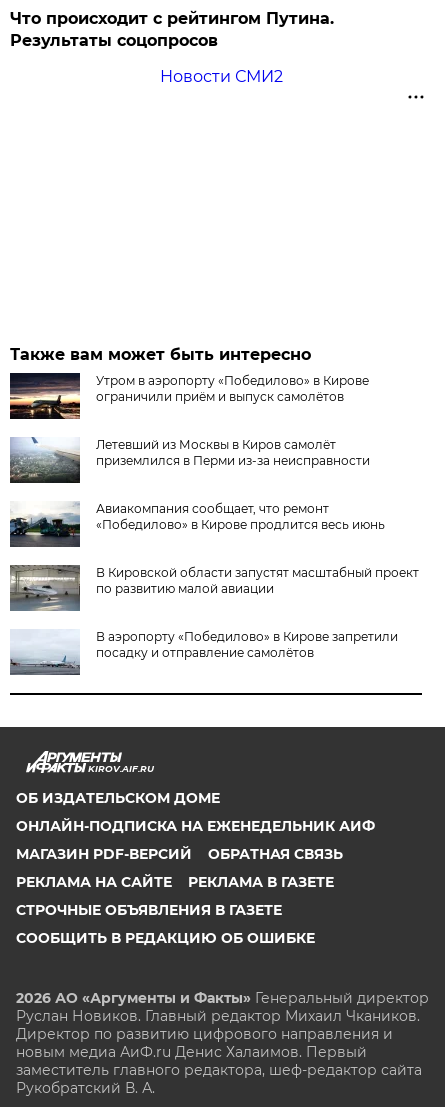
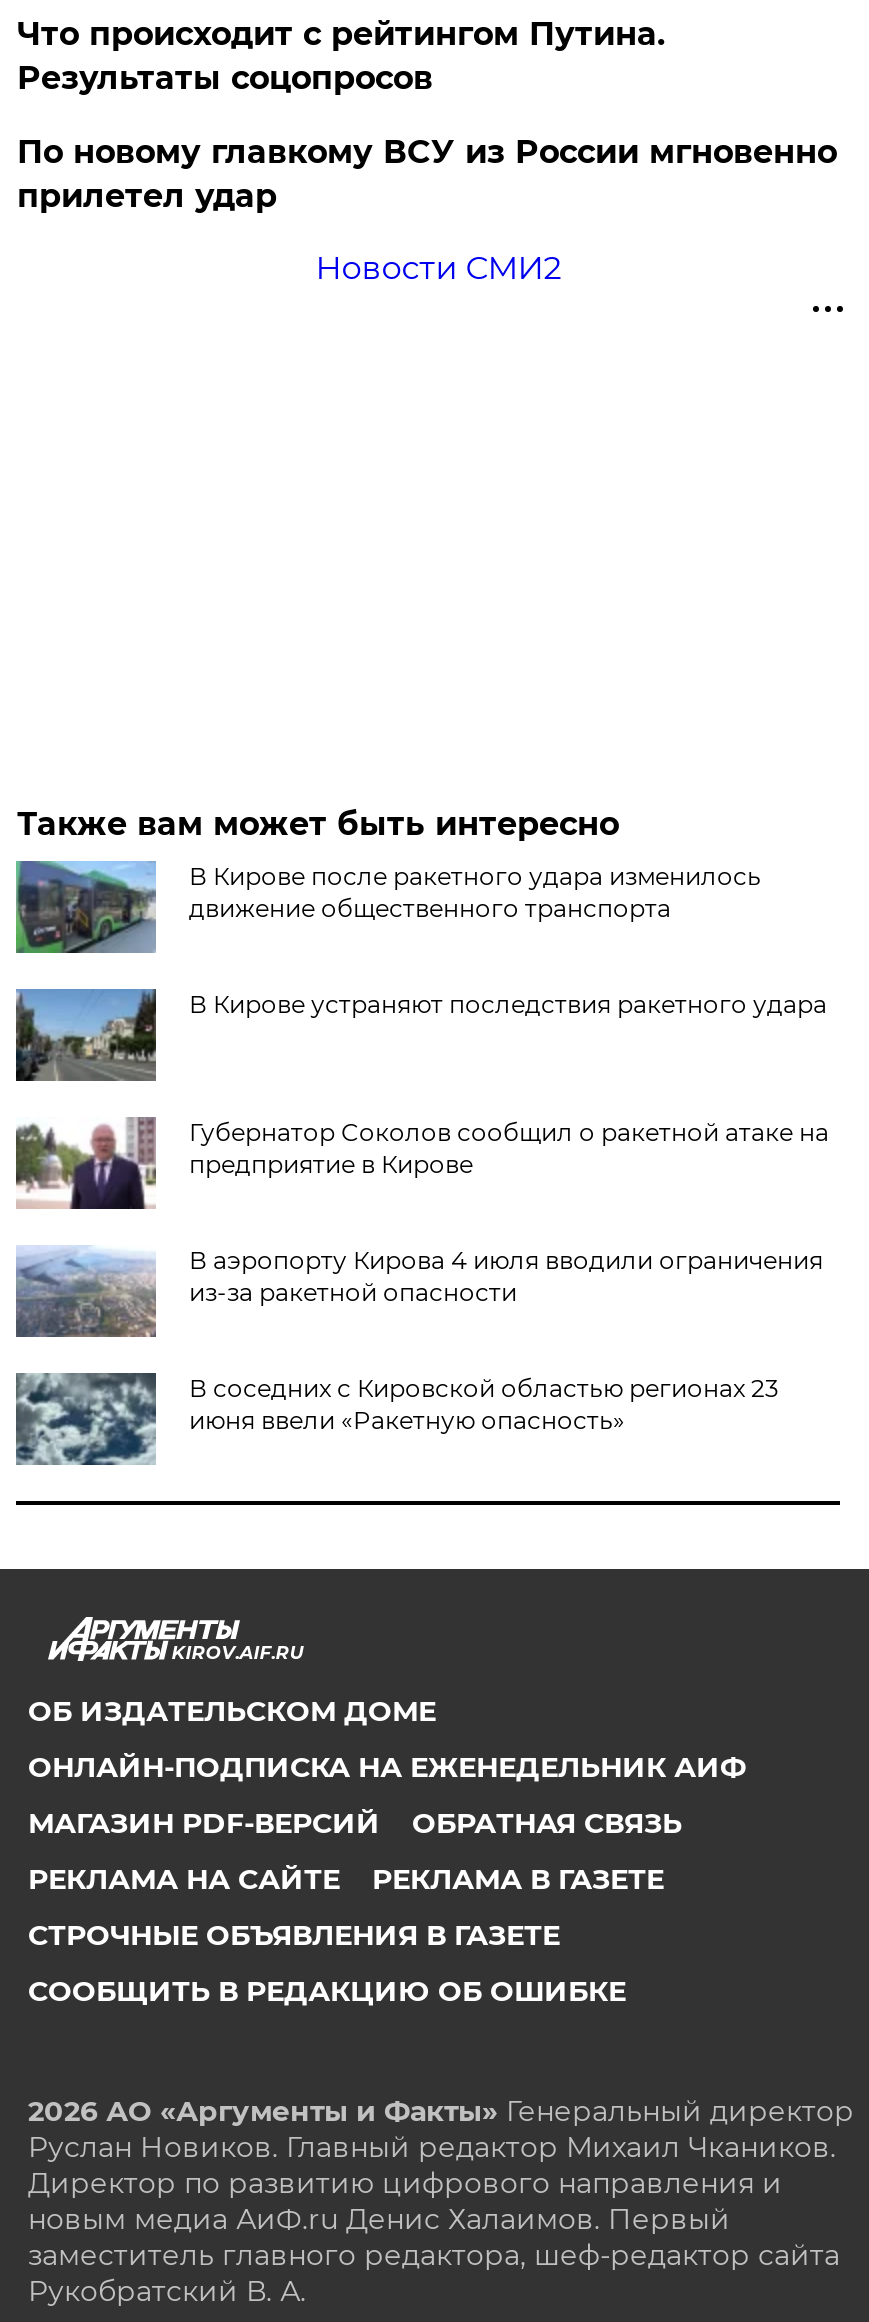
+ По новому главкому ВСУ из России мгновенно
+ прилетел удар

- [image]
- Утром в аэропорту «Победилово» в Кирове
- ограничили приём и выпуск самолётов
+ [image]
+ В Кирове после ракетного удара изменилось
+ движение общественного транспорта

- [image]
- Летевший из Москвы в Киров самолёт
- приземлился в Перми из-за неисправности
+ [image]
+ В Кирове устраняют последствия ракетного удара

- [image]
- Авиакомпания сообщает, что ремонт
- «Победилово» в Кирове продлится весь июнь
+ [image]
+ Губернатор Соколов сообщил о ракетной атаке на
+ предприятие в Кирове

- [image]
- В Кировской области запустят масштабный проект
- по развитию малой авиации
+ [image]
+ В аэропорту Кирова 4 июля вводили ограничения
+ из-за ракетной опасности

- [image]
- В аэропорту «Победилово» в Кирове запретили
- посадку и отправление самолётов
+ [image]
+ В соседних с Кировской областью регионах 23
+ июня ввели «Ракетную опасность»
